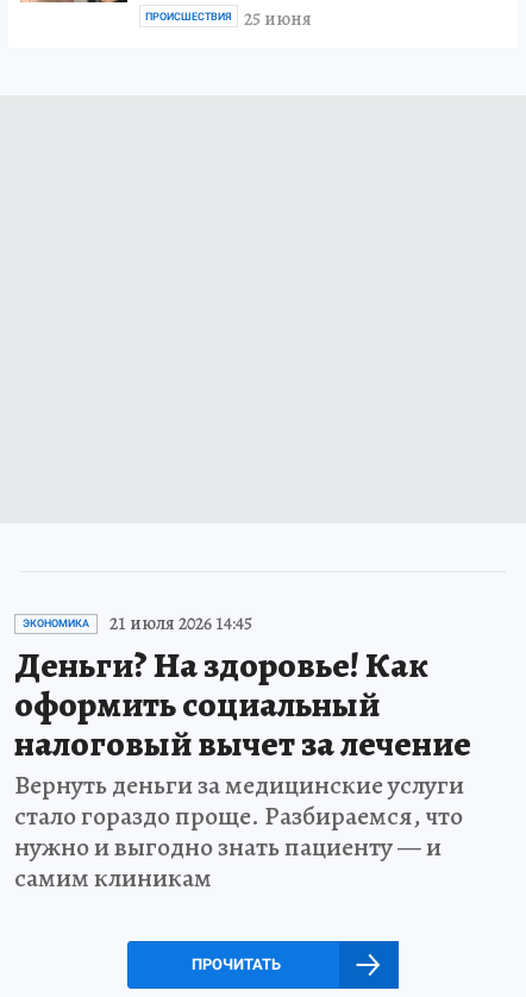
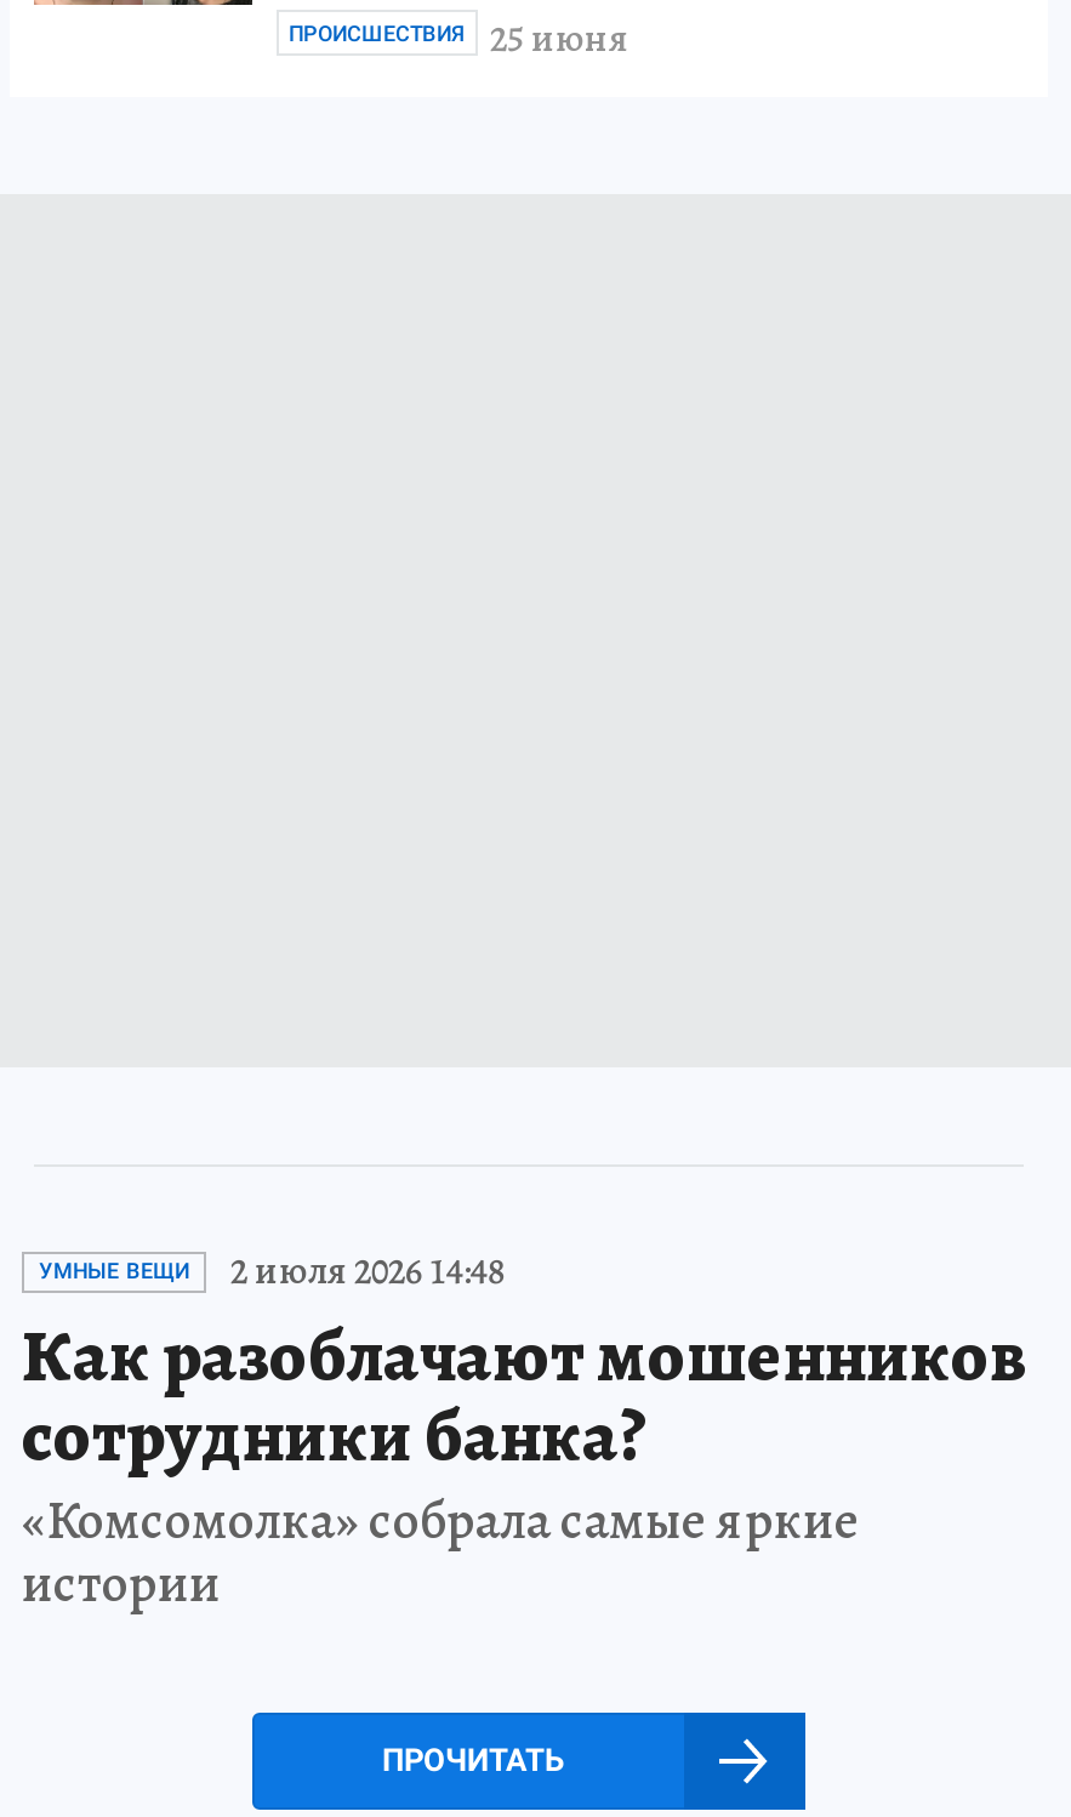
- ЭКОНОМИКА
- 21 июля 2026 14:45
- Деньги? На здоровье! Как
- оформить социальный
- налоговый вычет за лечение
- Вернуть деньги за медицинские услуги
- стало гораздо проще. Разбираемся, что
- нужно и выгодно знать пациенту — и
- самим клиникам
+ УМНЫЕ ВЕЩИ
+ 2 июля 2026 14:48
+ Как разоблачают мошенников
+ сотрудники банка?
+ «Комсомолка» собрала самые яркие
+ истории
